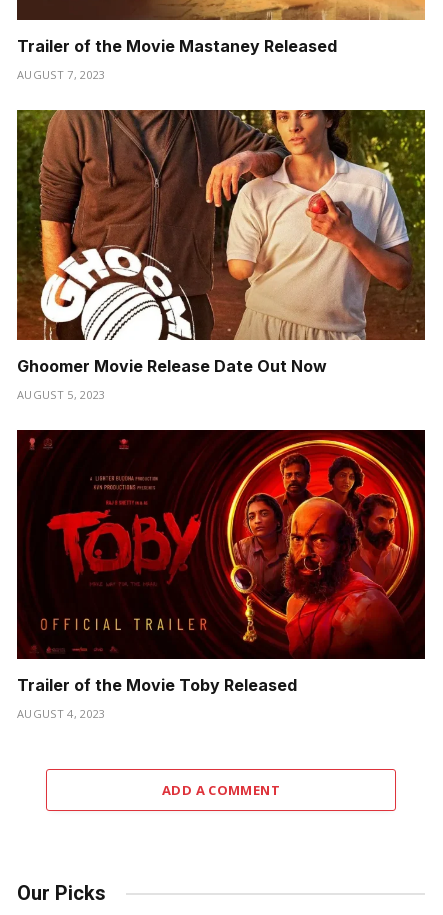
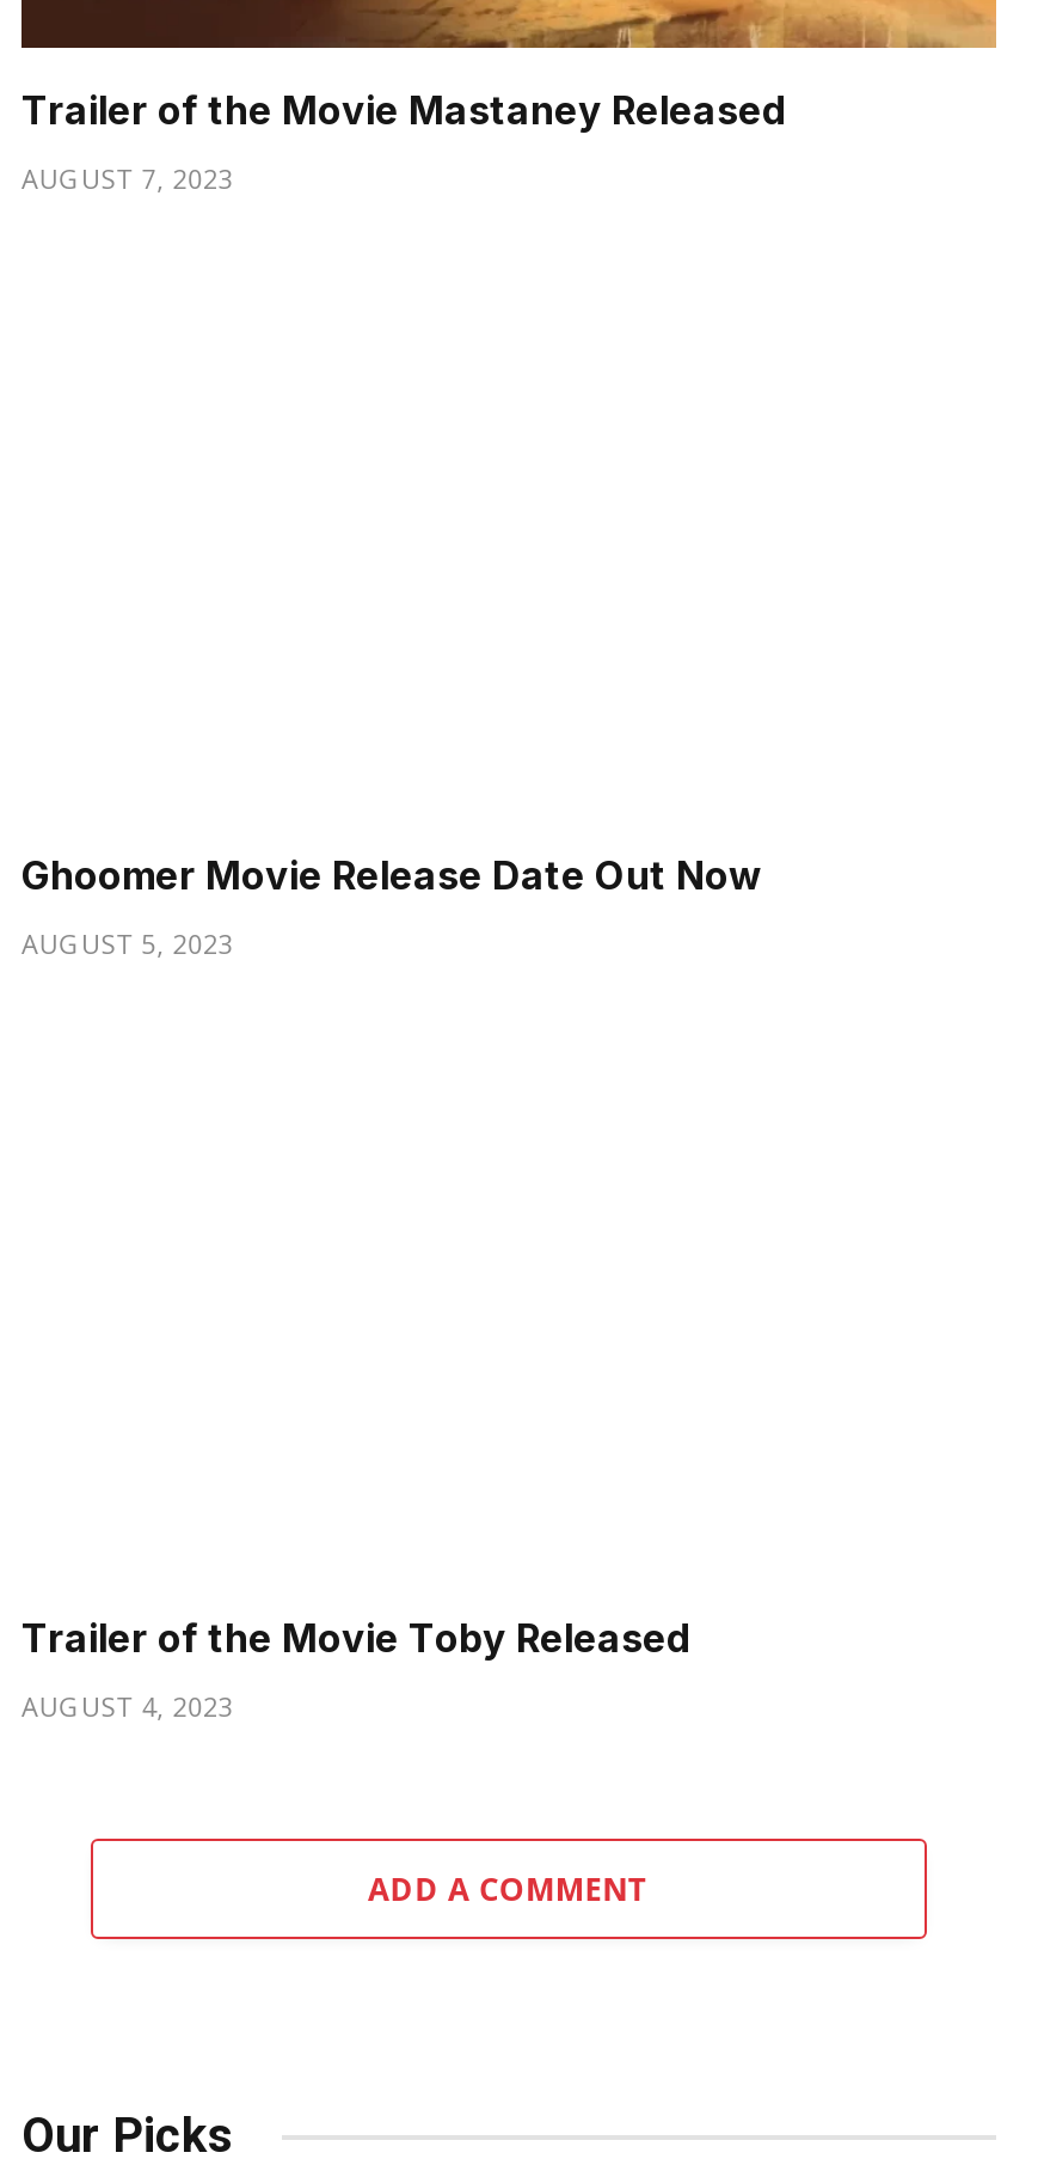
- [image]

- [image]
